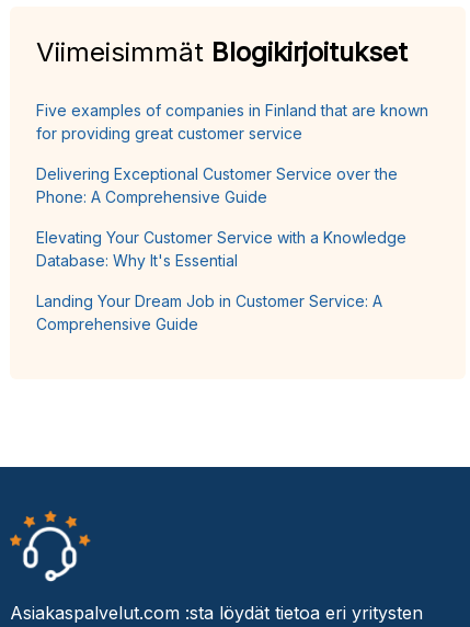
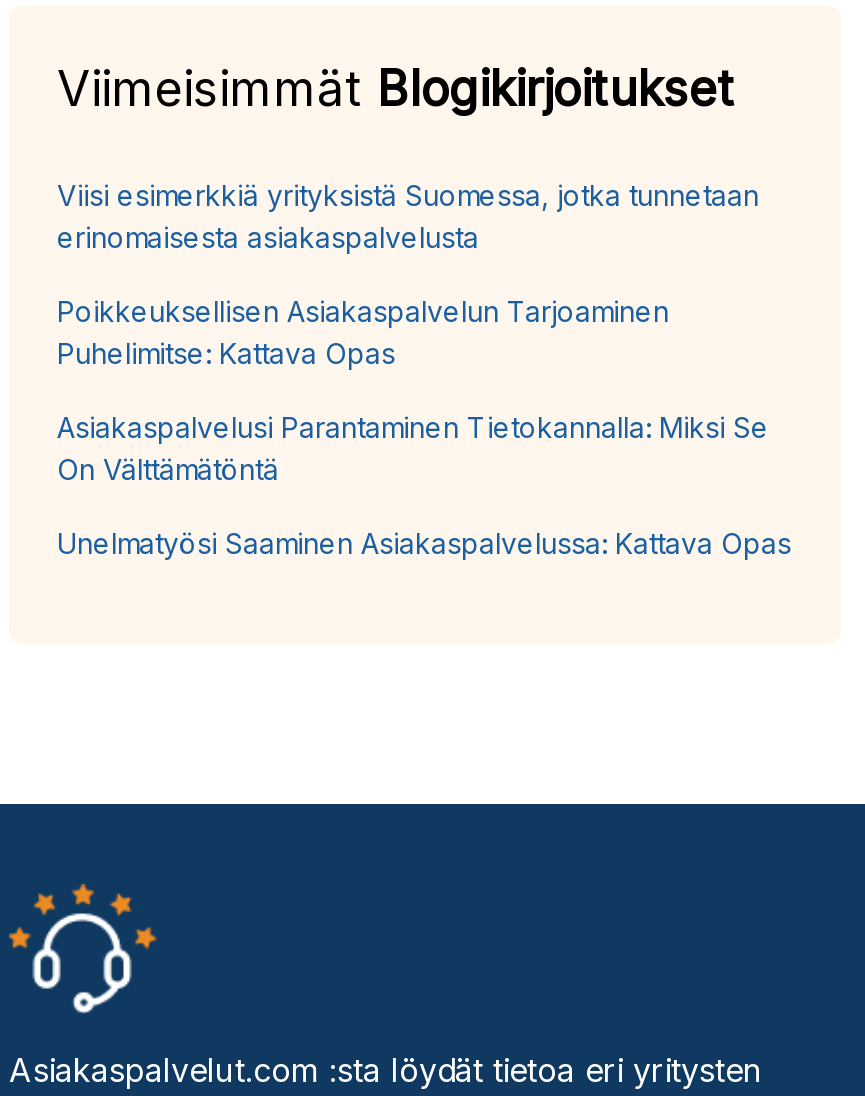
- Five examples of companies in Finland that are known
- for providing great customer service
+ Viisi esimerkkiä yrityksistä Suomessa, jotka tunnetaan
+ erinomaisesta asiakaspalvelusta

- Delivering Exceptional Customer Service over the
- Phone: A Comprehensive Guide
+ Poikkeuksellisen Asiakaspalvelun Tarjoaminen
+ Puhelimitse: Kattava Opas

- Elevating Your Customer Service with a Knowledge
- Database: Why It's Essential
+ Asiakaspalvelusi Parantaminen Tietokannalla: Miksi Se
+ On Välttämätöntä

- Landing Your Dream Job in Customer Service: A
- Comprehensive Guide
+ Unelmatyösi Saaminen Asiakaspalvelussa: Kattava Opas
